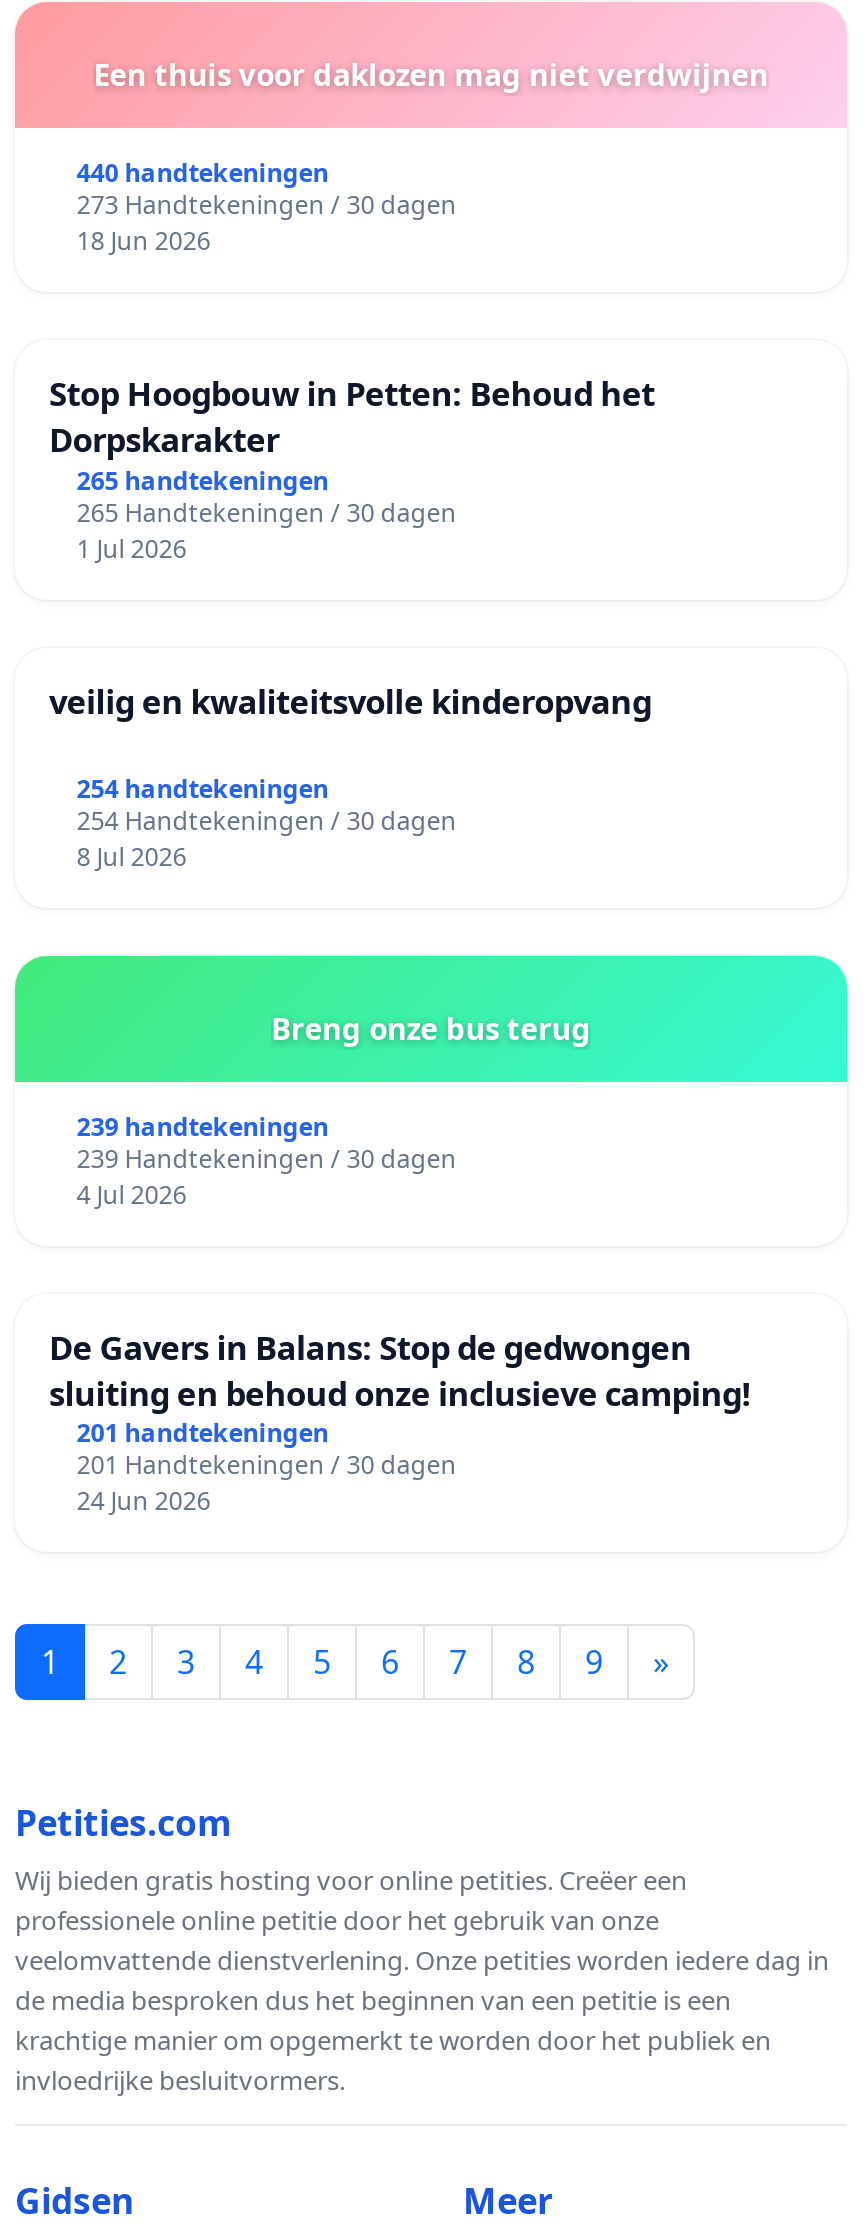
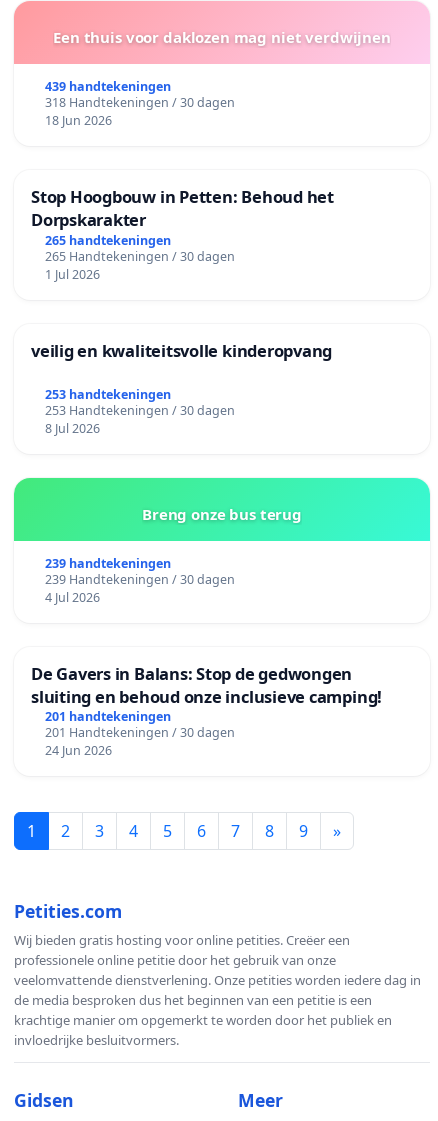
- 440 handtekeningen
+ 439 handtekeningen

- 273 Handtekeningen / 30 dagen
+ 318 Handtekeningen / 30 dagen

- 254 handtekeningen
+ 253 handtekeningen

- 254 Handtekeningen / 30 dagen
+ 253 Handtekeningen / 30 dagen
